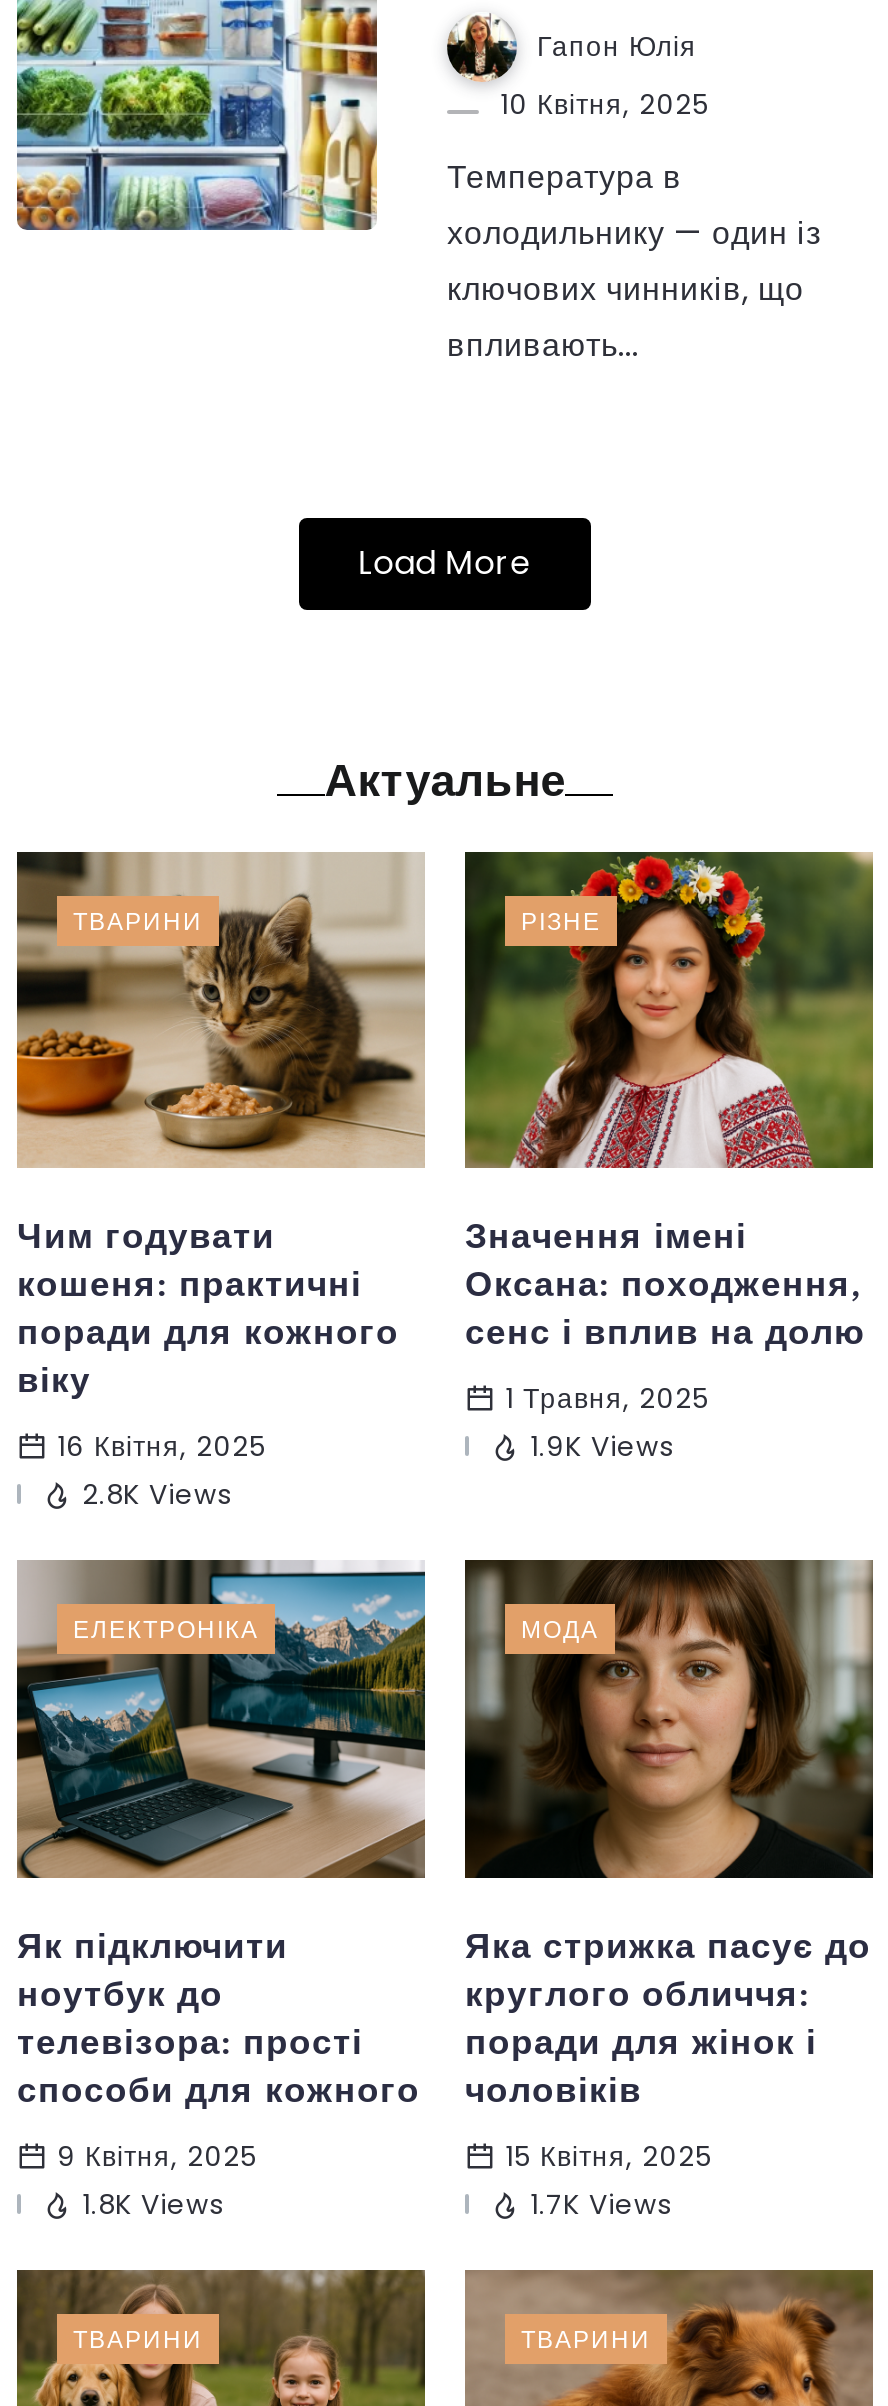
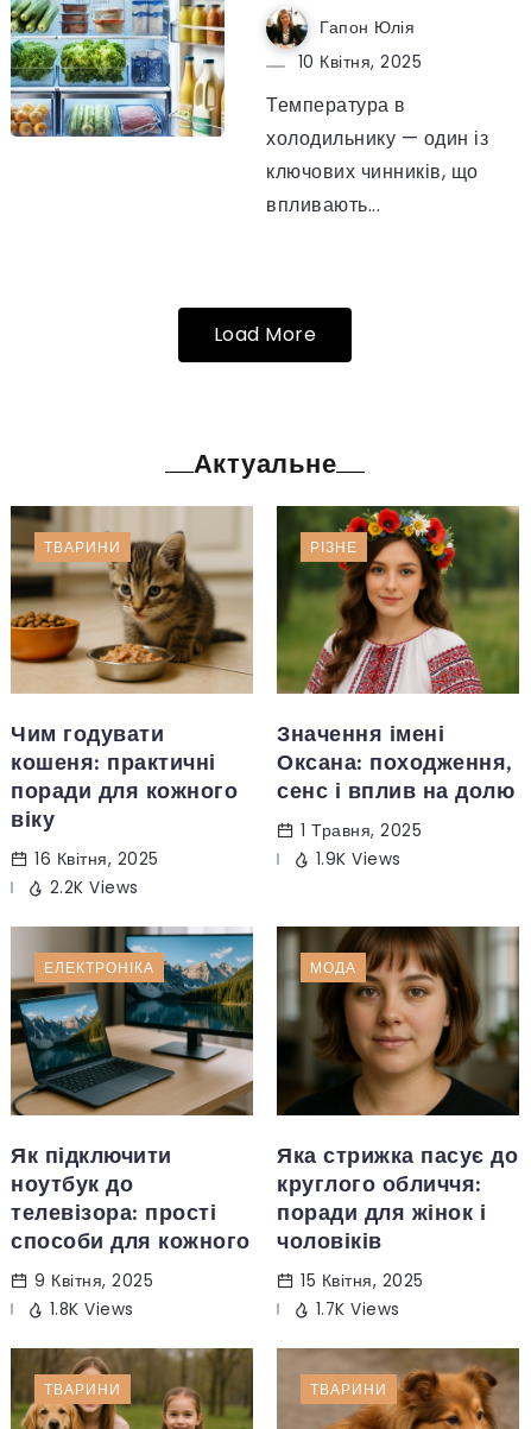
- 2.8K Views
+ 2.2K Views
